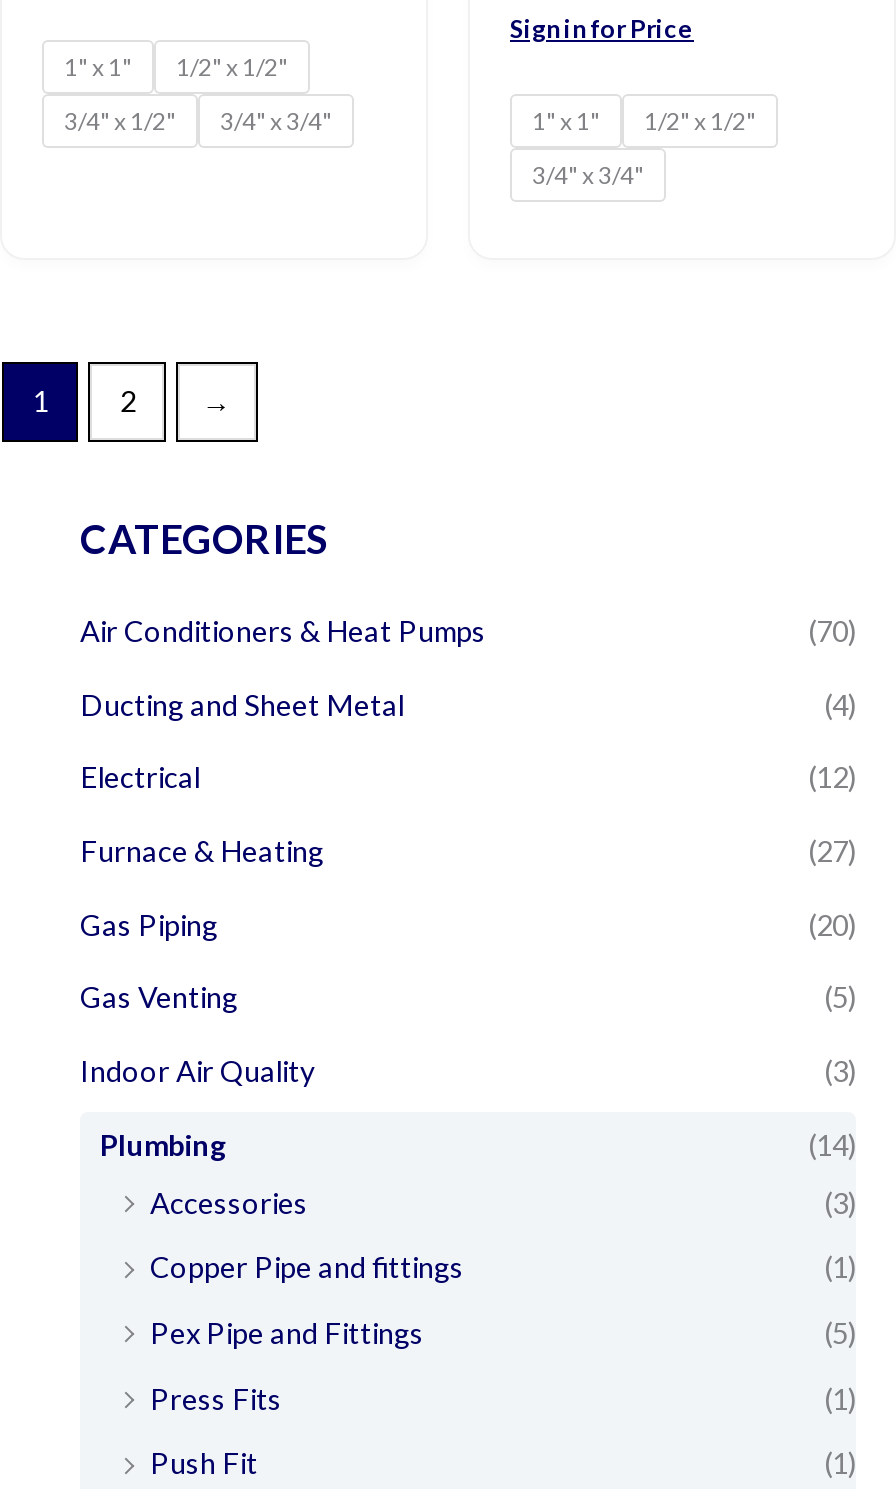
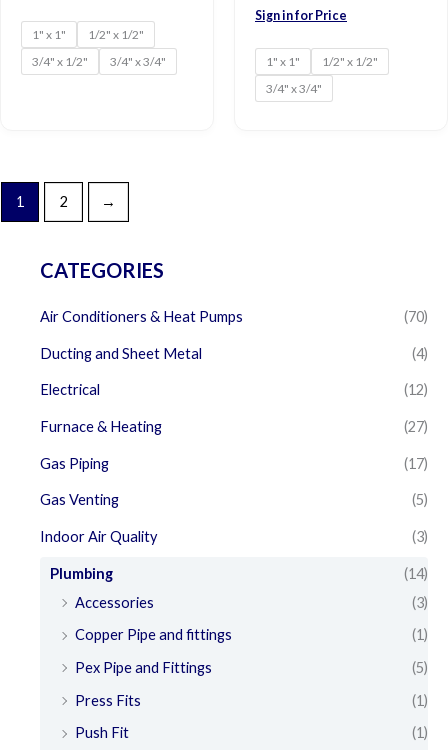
- (20)
+ (17)
